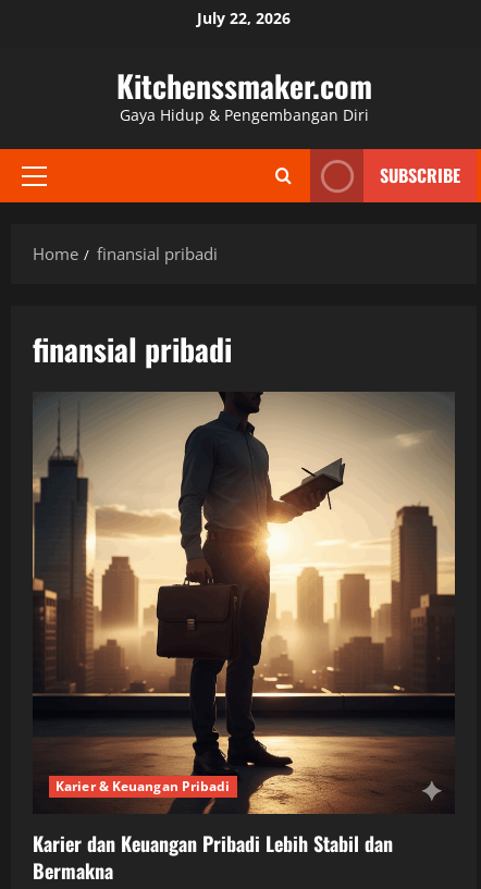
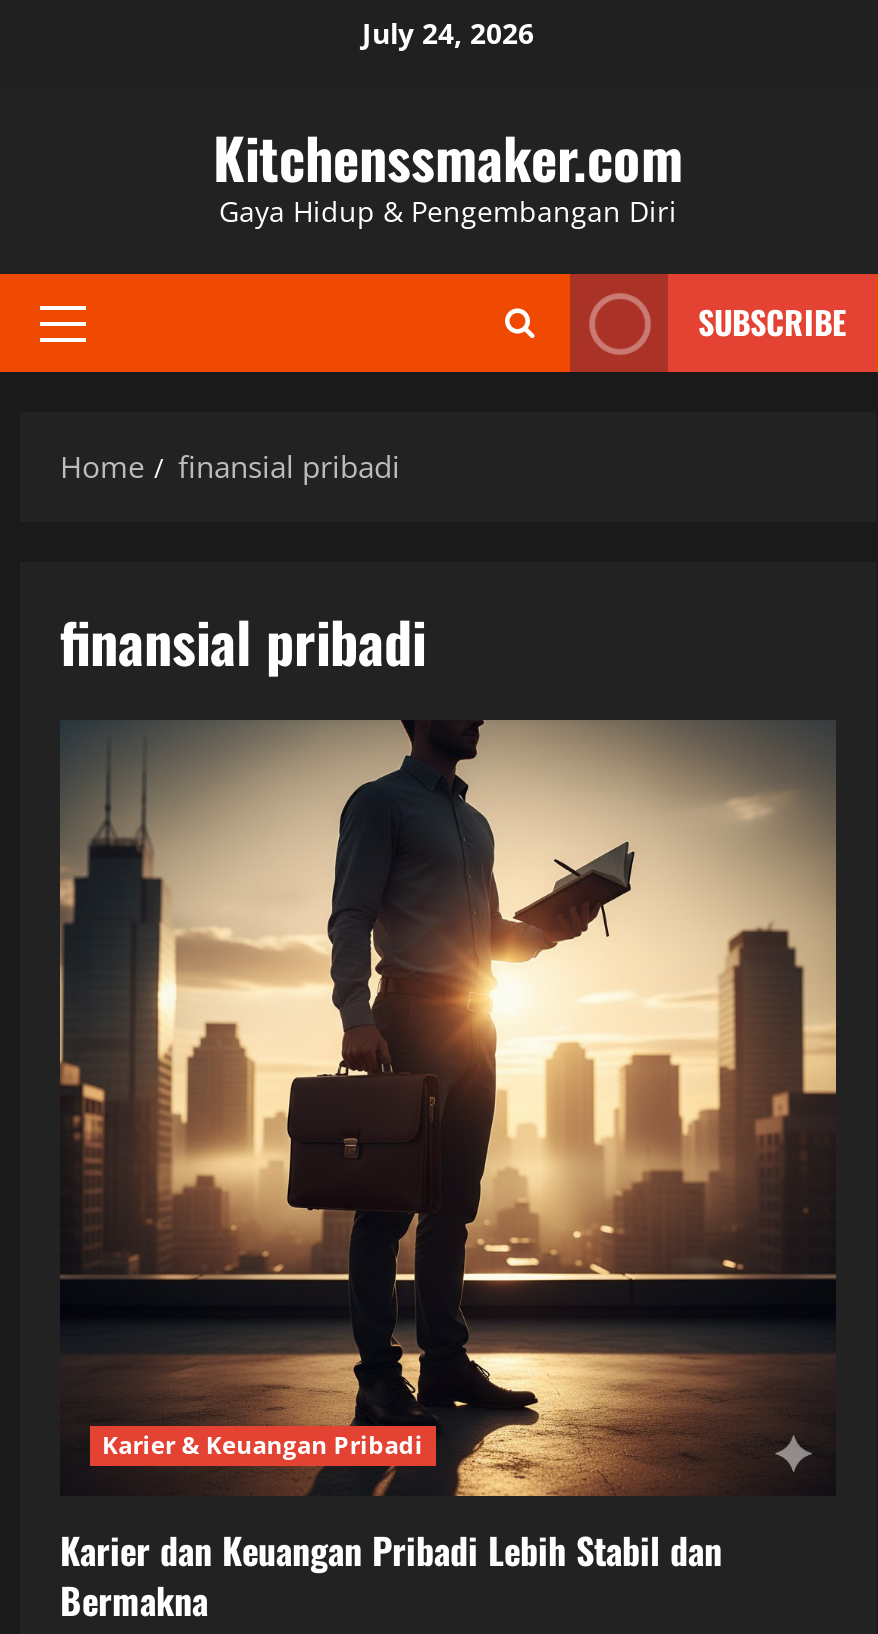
- July 22, 2026
+ July 24, 2026
